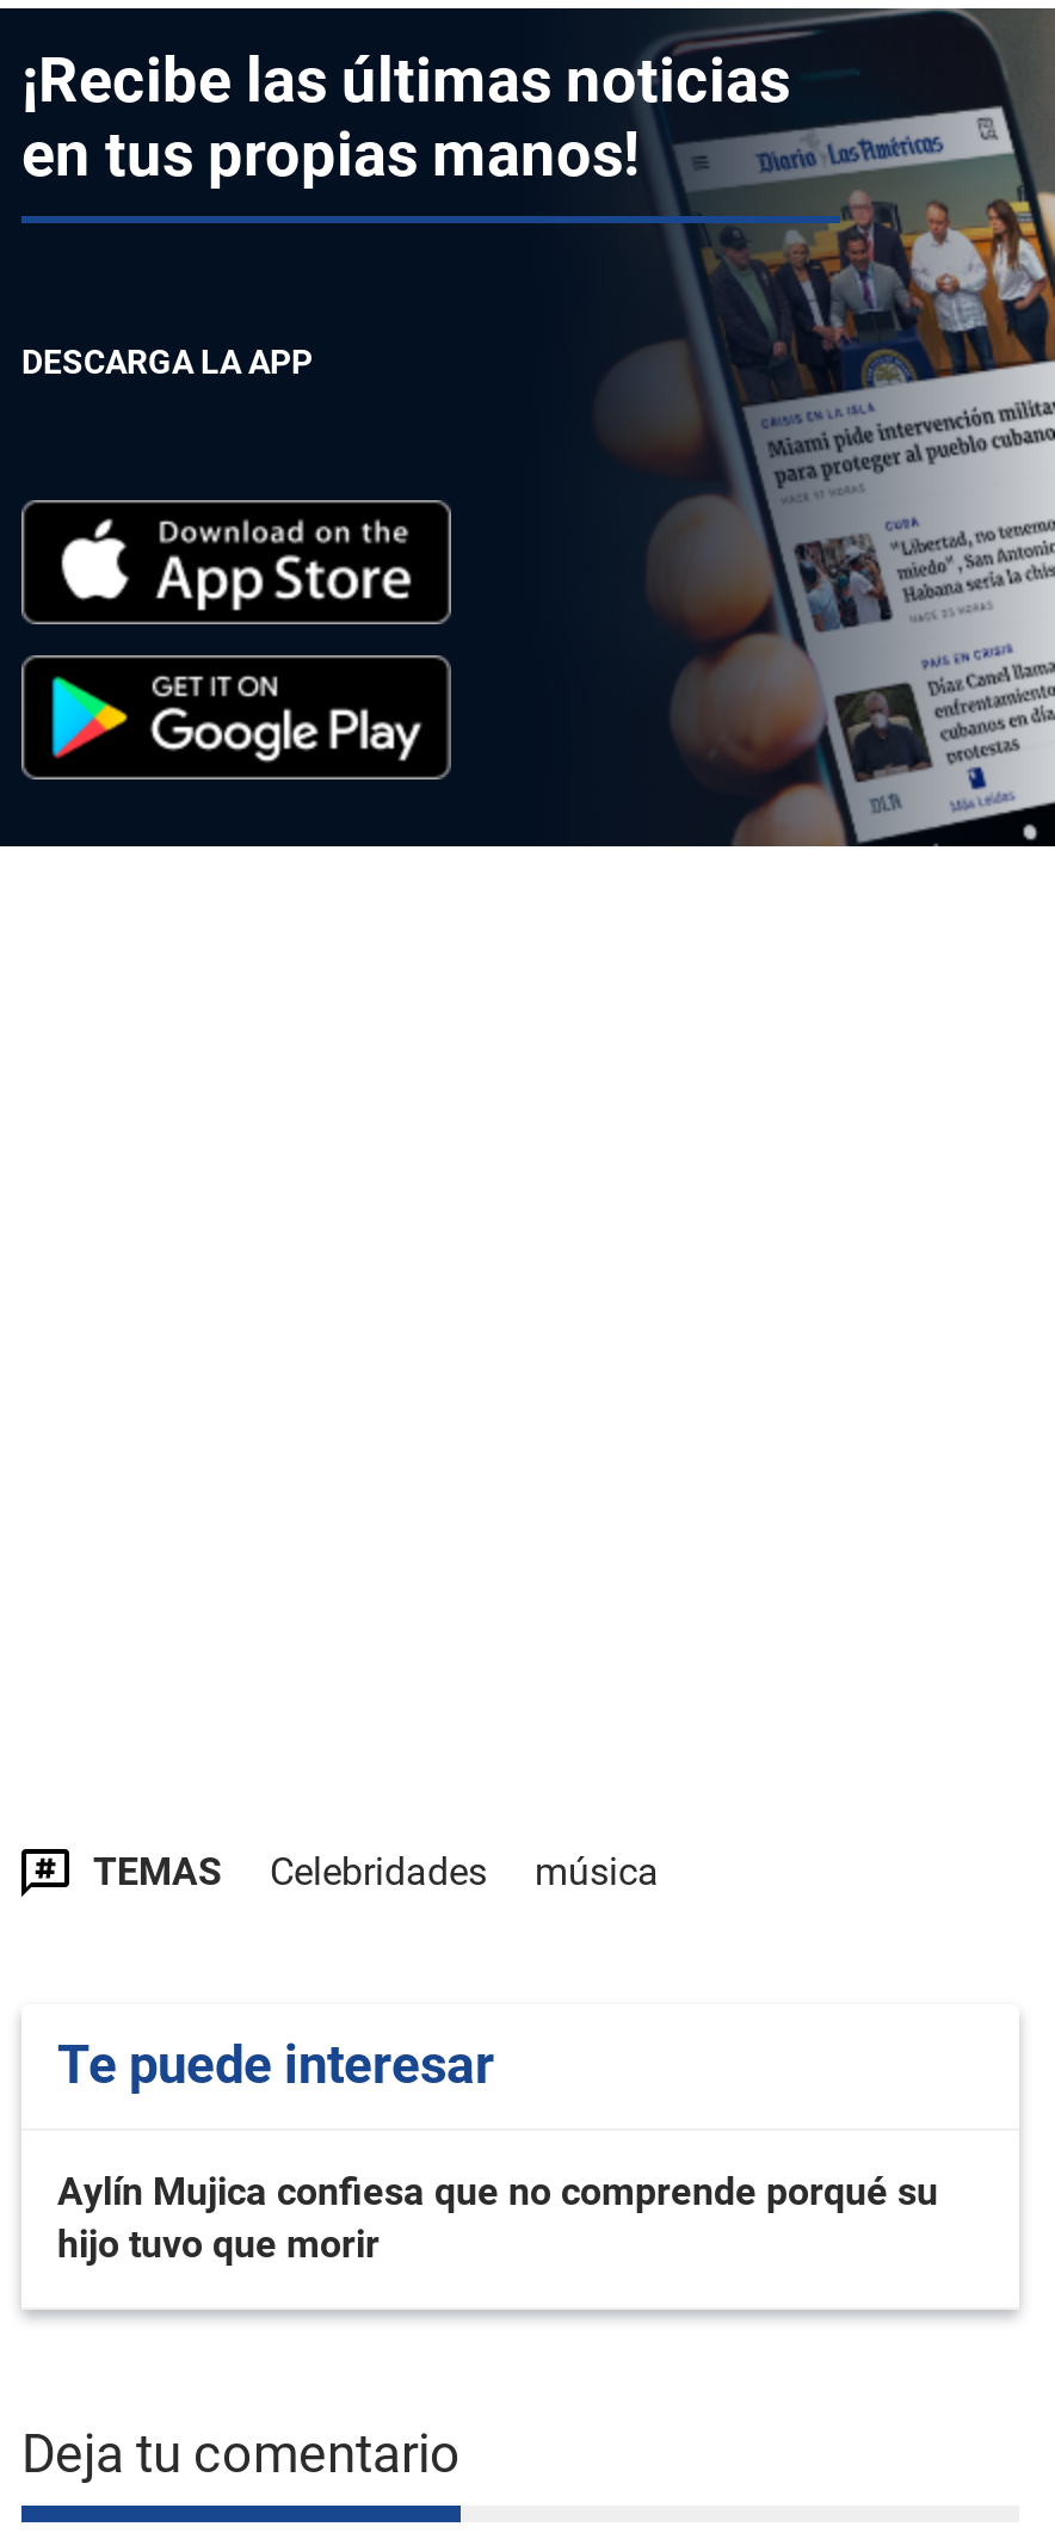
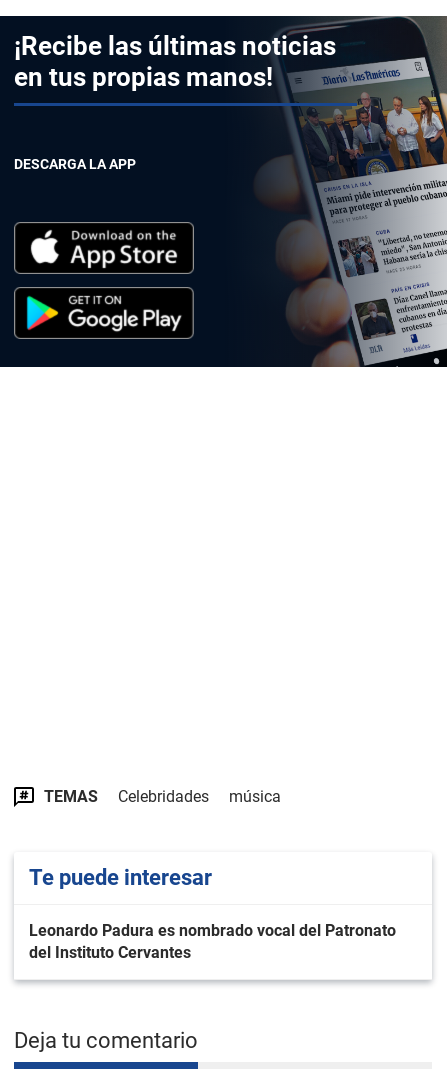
- Aylín Mujica confiesa que no comprende porqué su
- hijo tuvo que morir
+ Leonardo Padura es nombrado vocal del Patronato
+ del Instituto Cervantes
